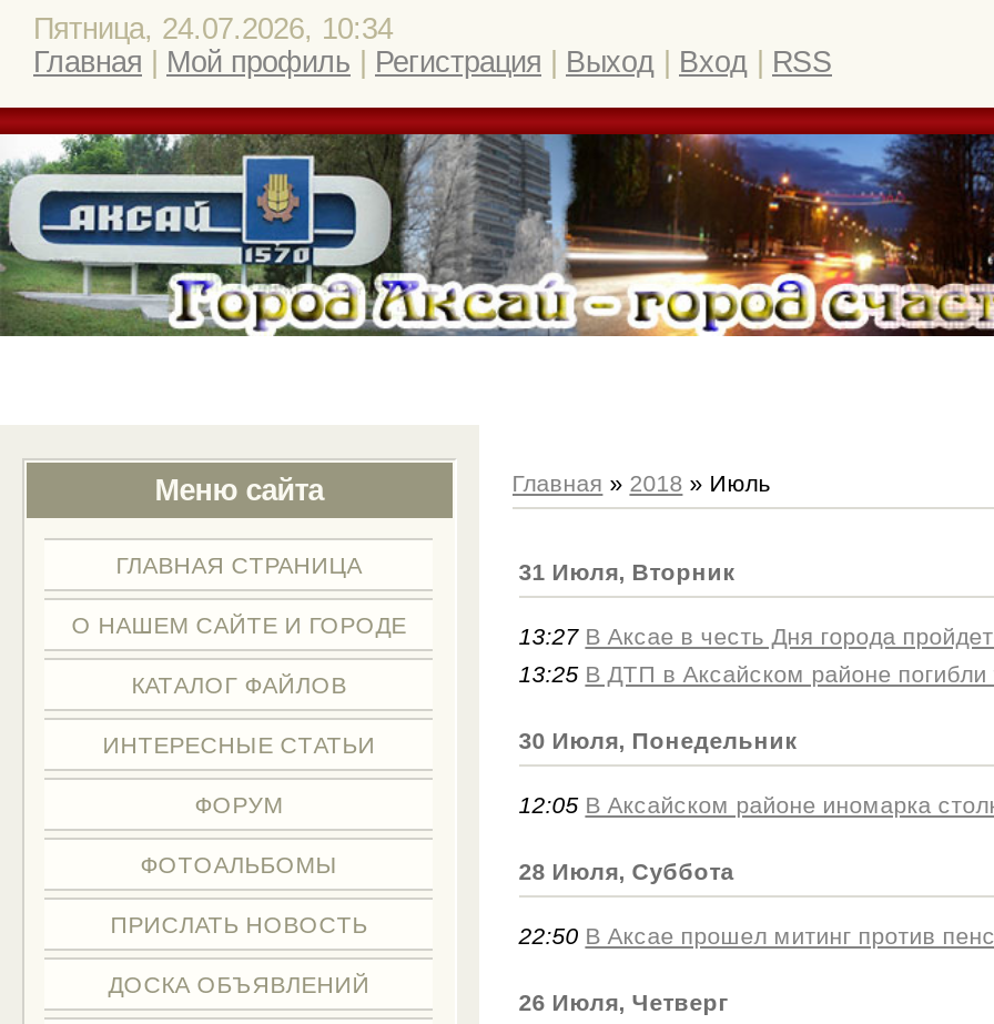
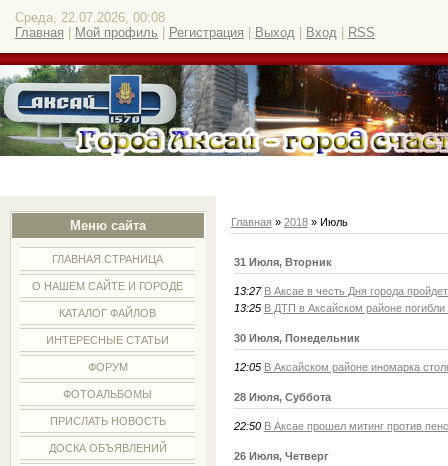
- Пятница, 24.07.2026, 10:34
+ Среда, 22.07.2026, 00:08
